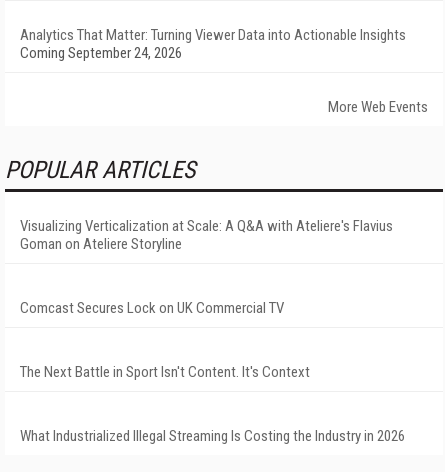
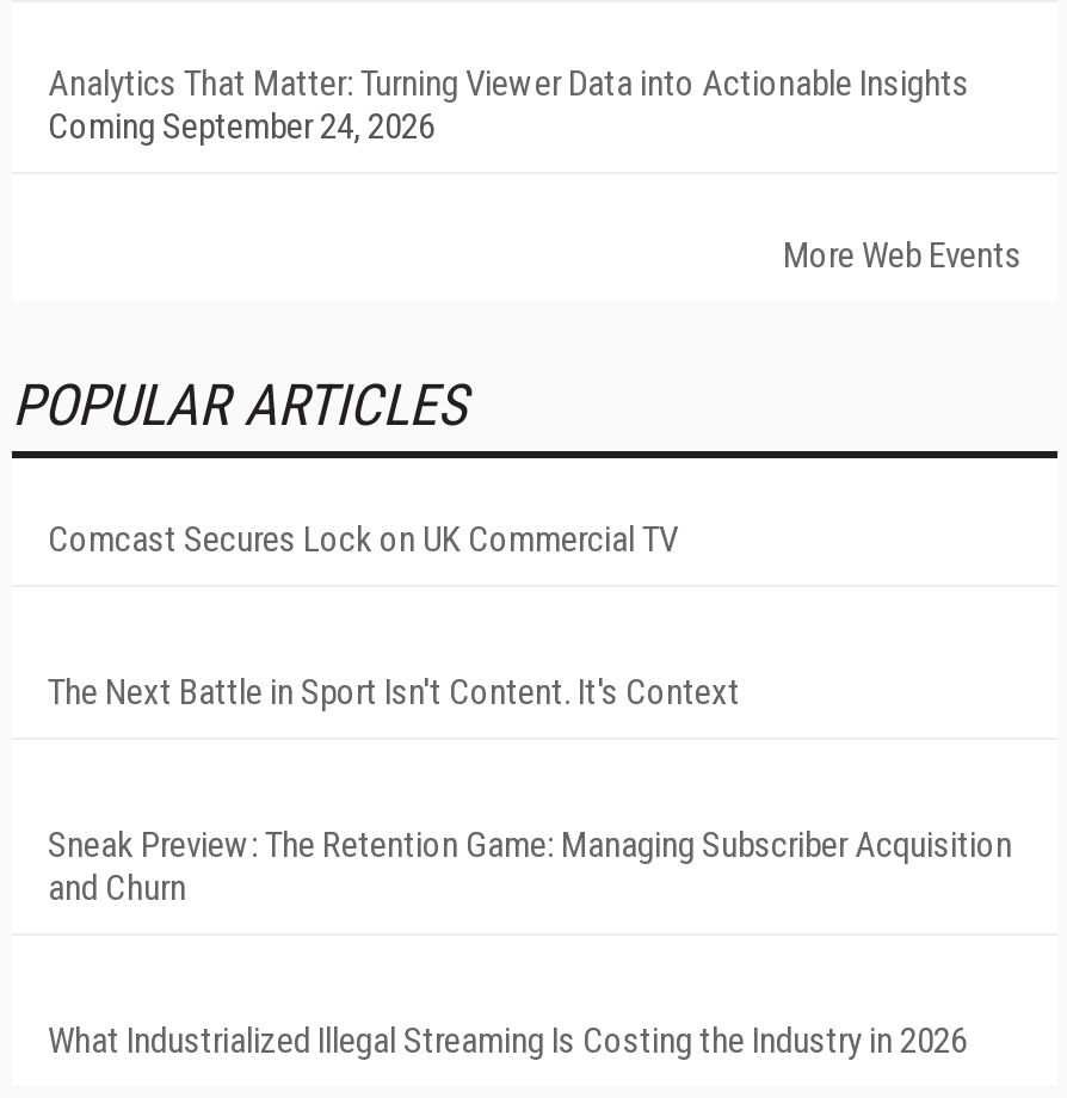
- Visualizing Verticalization at Scale: A Q&A with Ateliere's Flavius
- Goman on Ateliere Storyline

moved up: Comcast Secures Lock on UK Commercial TV | The Next Battle in Sport Isn't Content. It's Context

+ Sneak Preview: The Retention Game: Managing Subscriber Acquisition
+ and Churn
